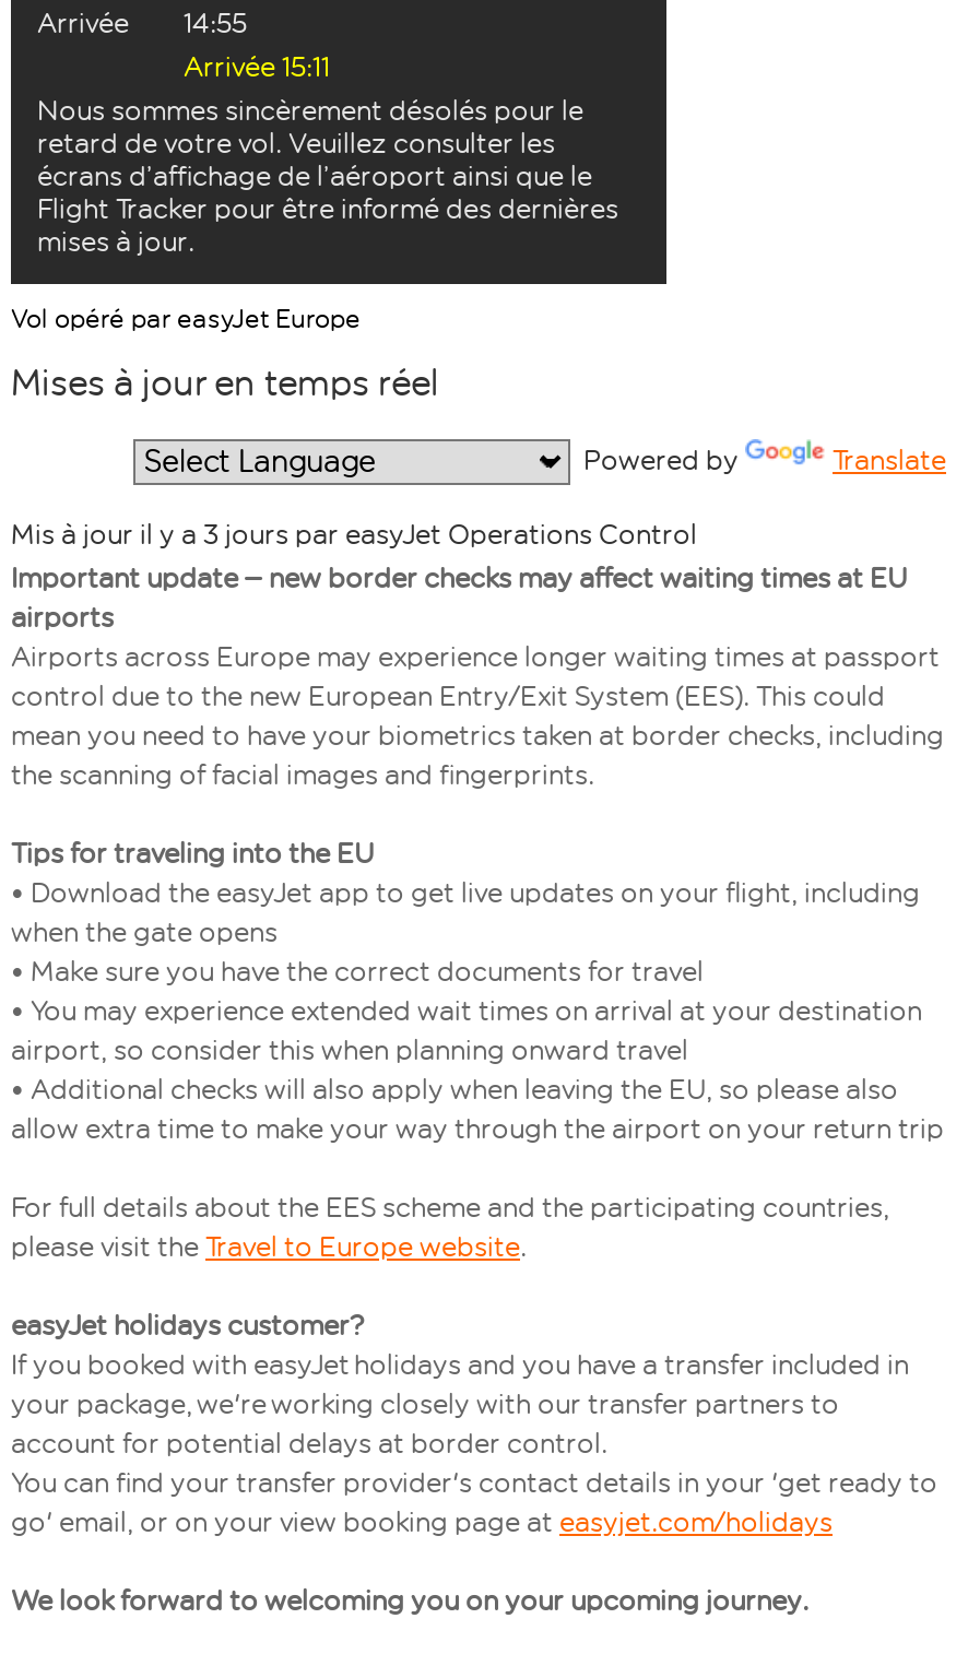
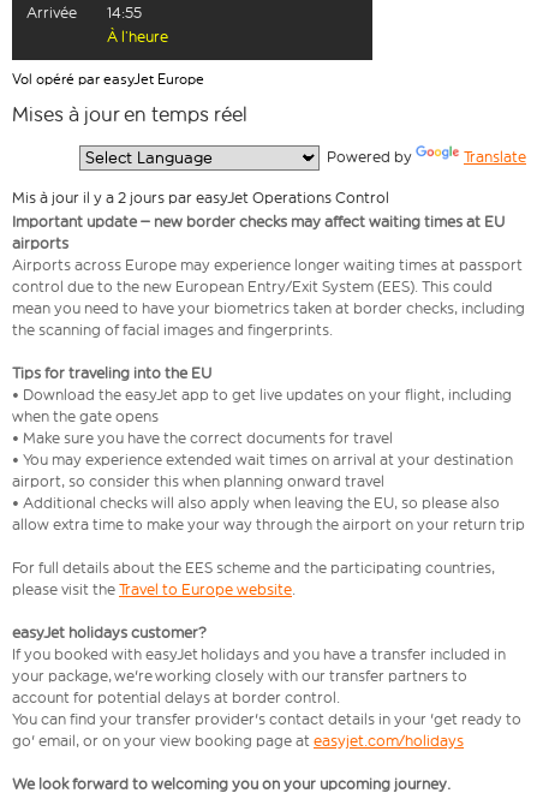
- Arrivée 15:11
- Nous sommes sincèrement désolés pour le
- retard de votre vol. Veuillez consulter les
- écrans d’affichage de l’aéroport ainsi que le
- Flight Tracker pour être informé des dernières
- mises à jour.
+ À l’heure

- Mis à jour il y a 3 jours par easyJet Operations Control
+ Mis à jour il y a 2 jours par easyJet Operations Control
